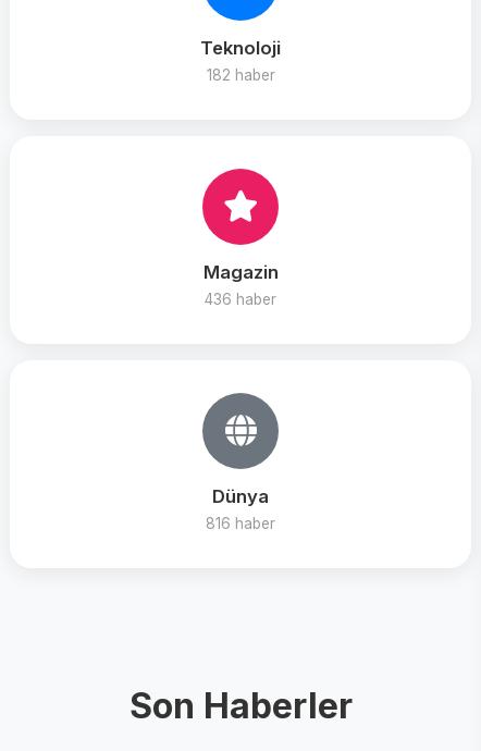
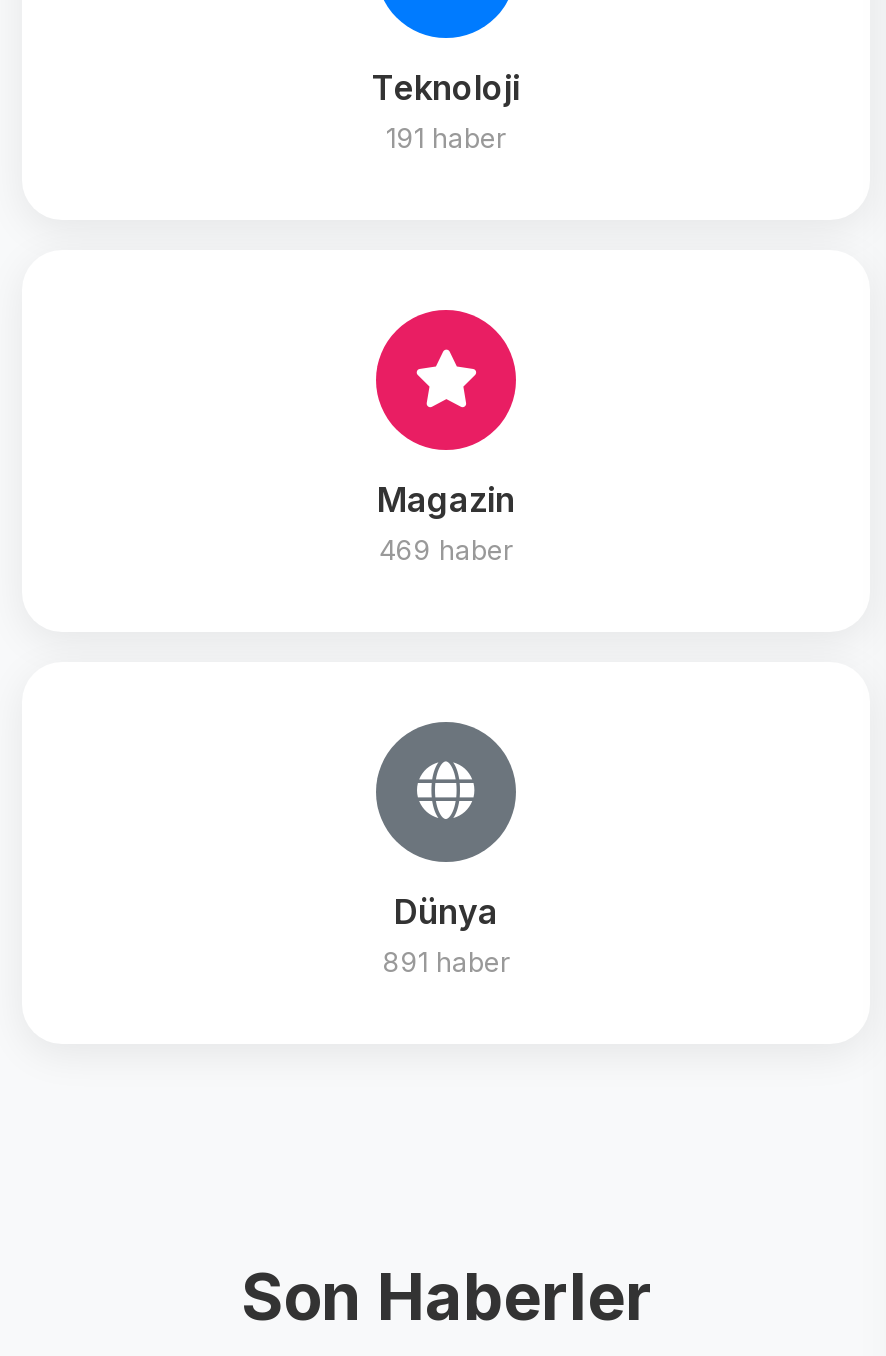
- 182 haber
+ 191 haber

- 436 haber
+ 469 haber

- 816 haber
+ 891 haber
